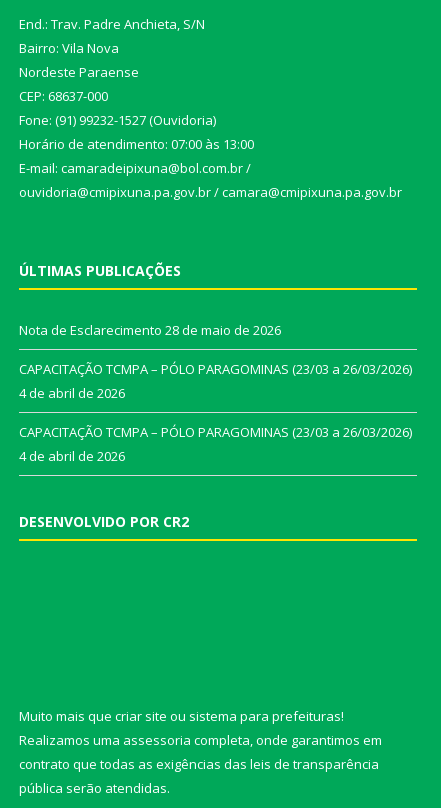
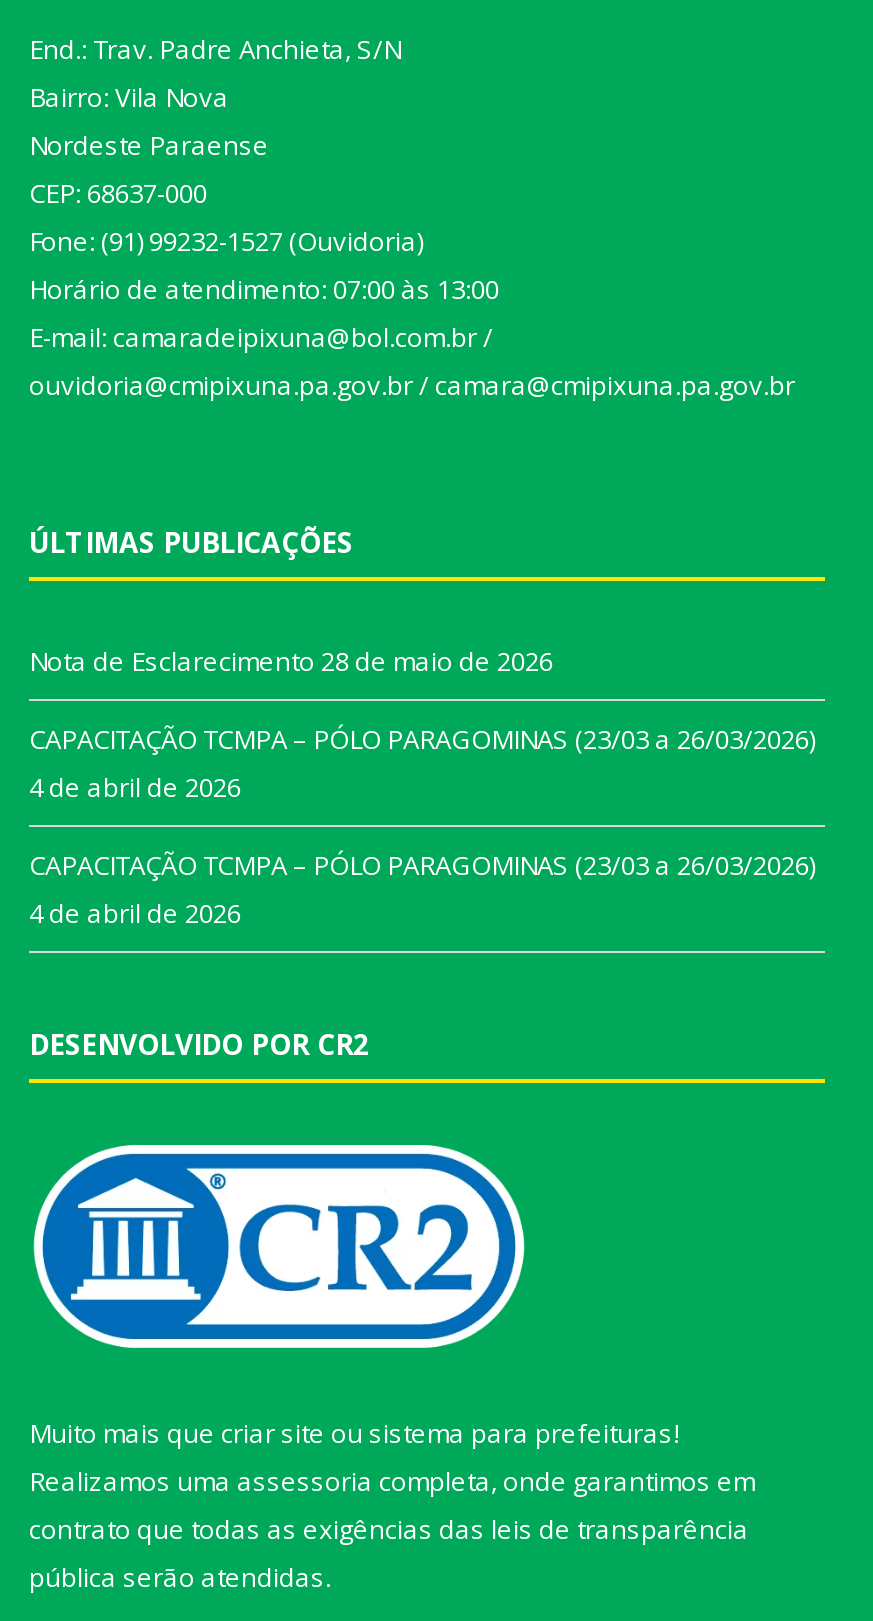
+ [image]
